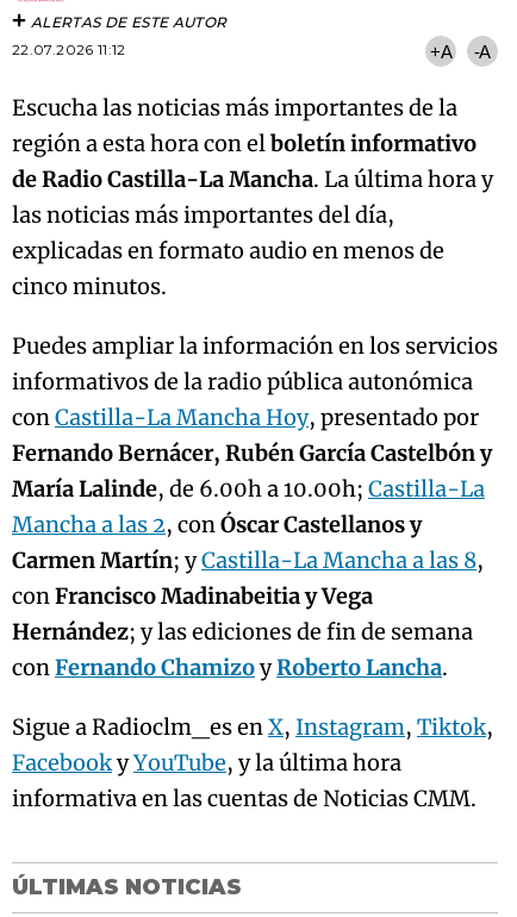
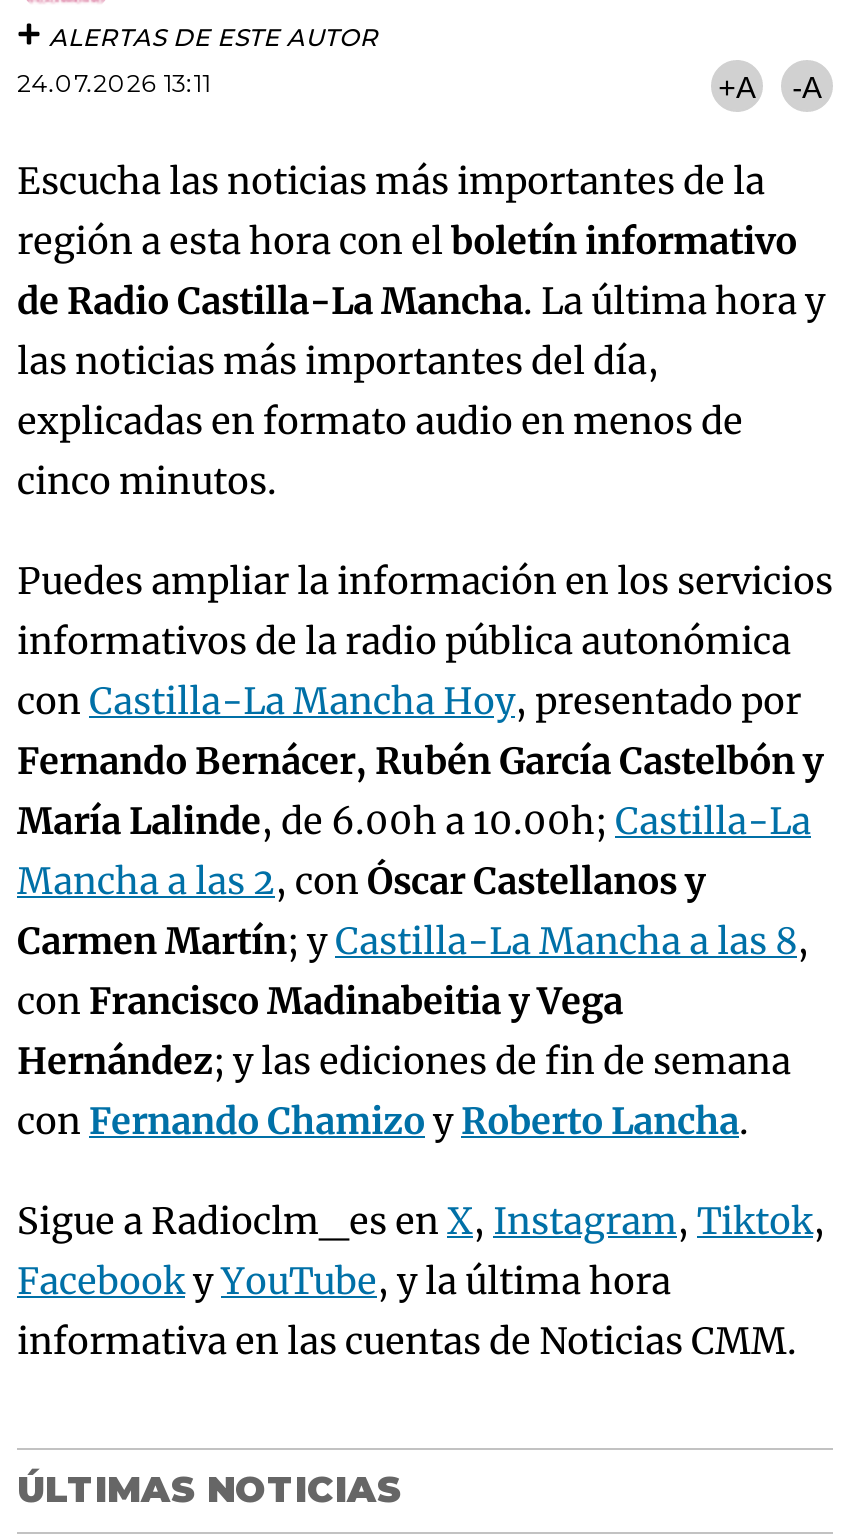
- 22.07.2026 11:12
+ 24.07.2026 13:11
